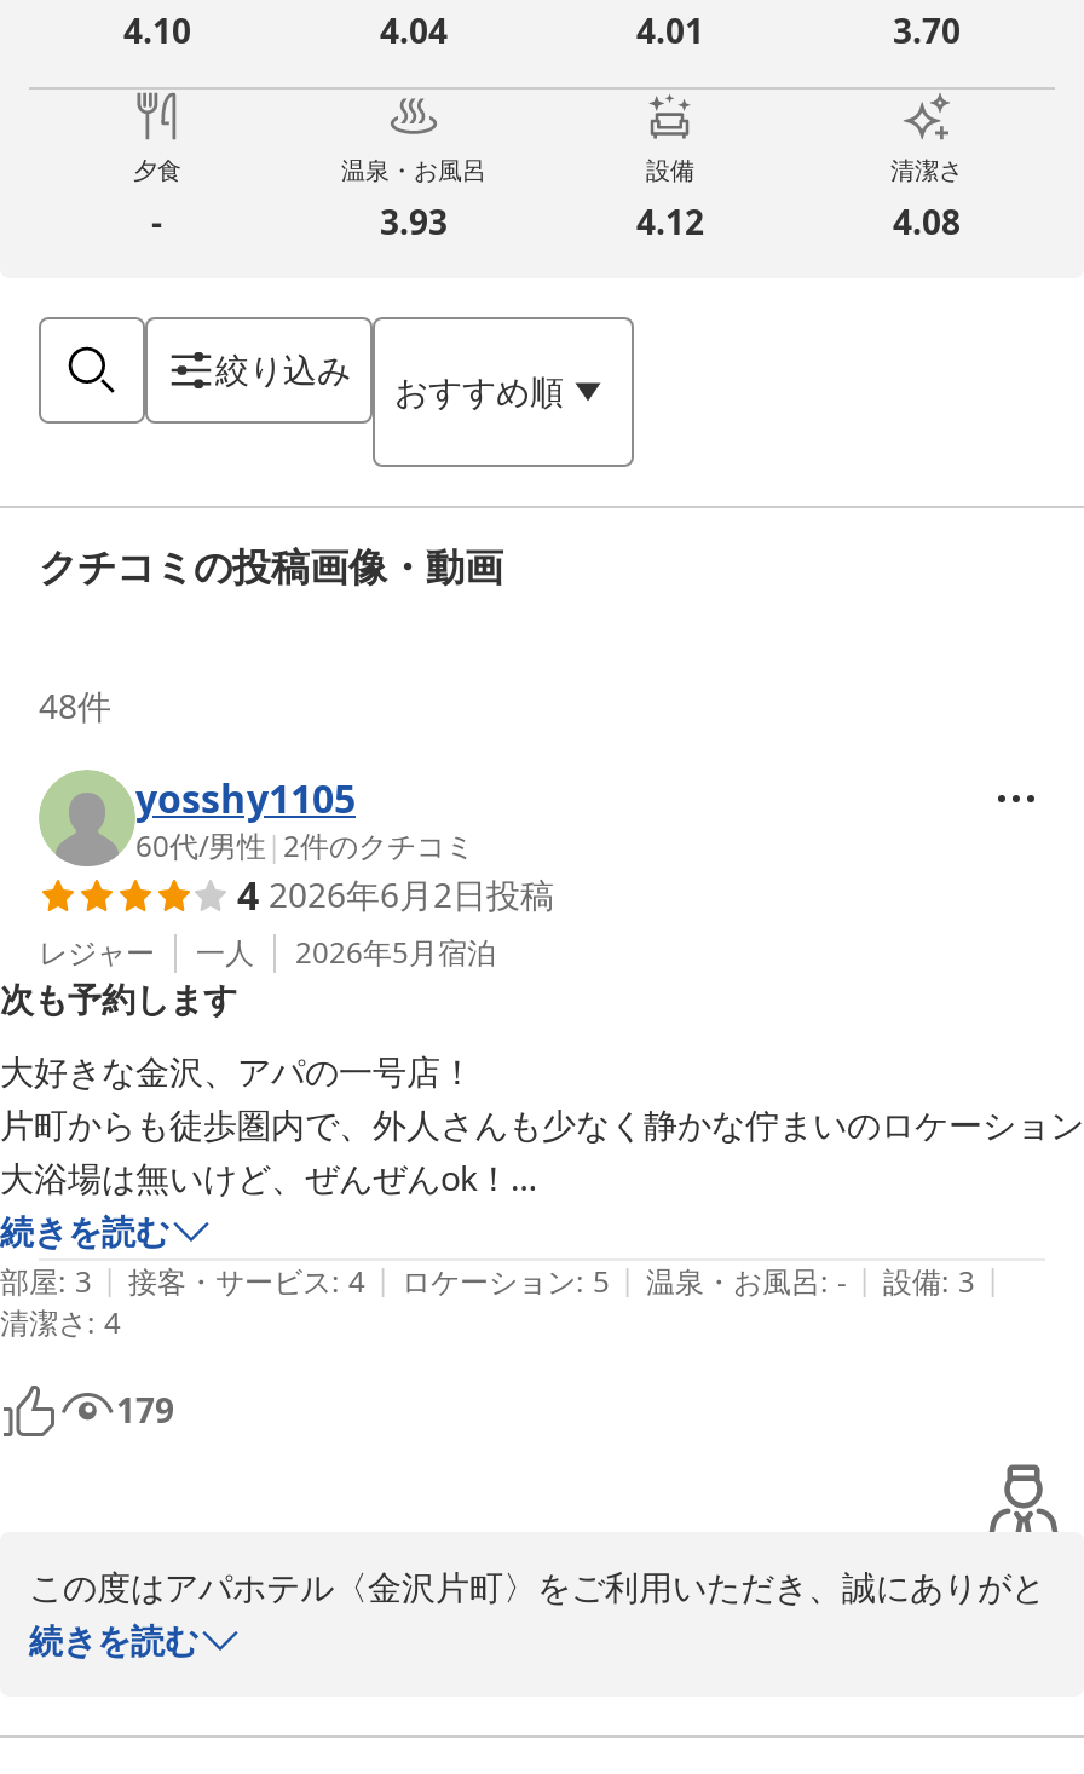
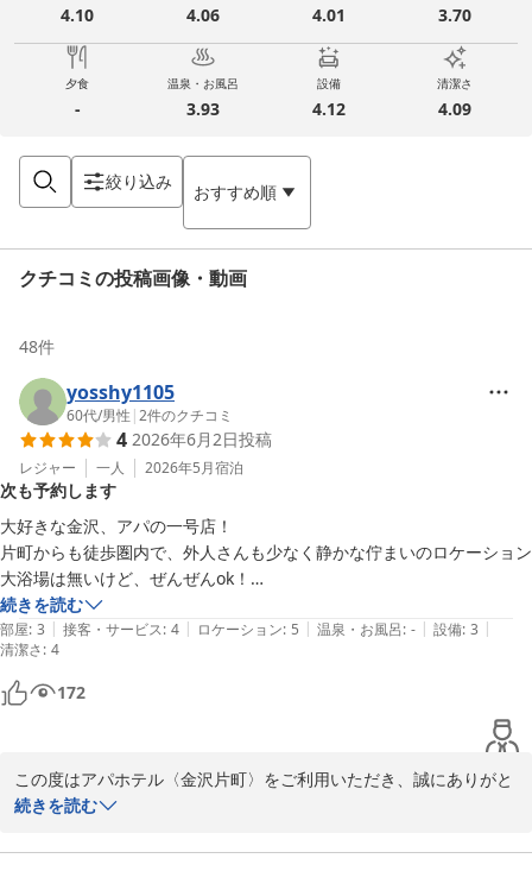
- 4.04
+ 4.06

- 4.08
+ 4.09

- 179
+ 172
